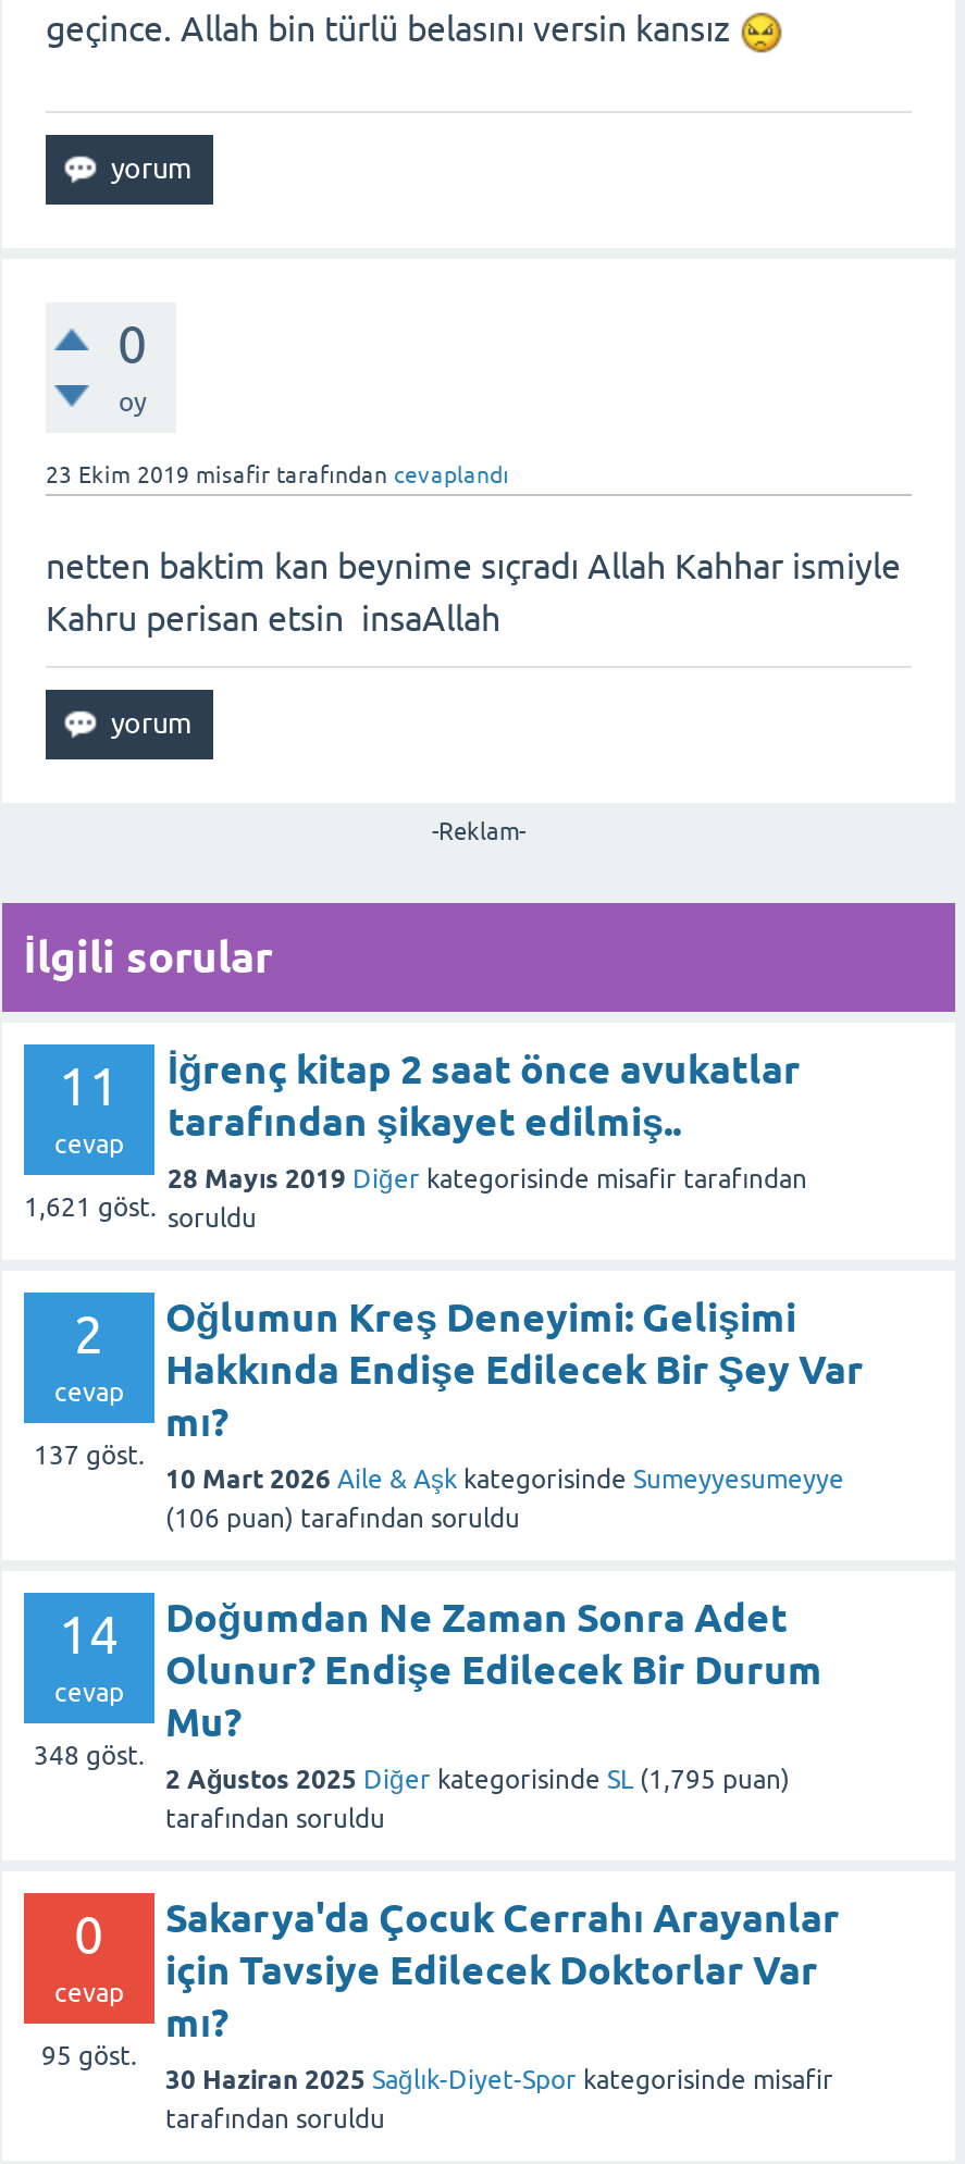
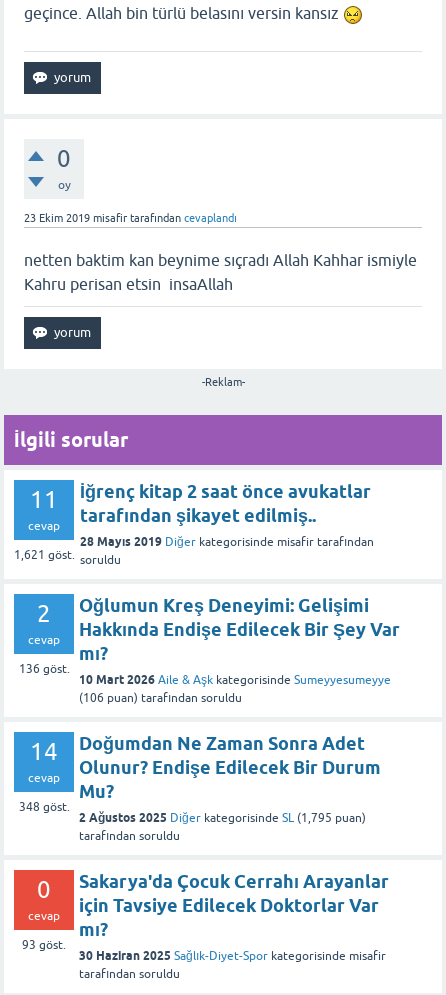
- 137 göst.
+ 136 göst.

- 95 göst.
+ 93 göst.
